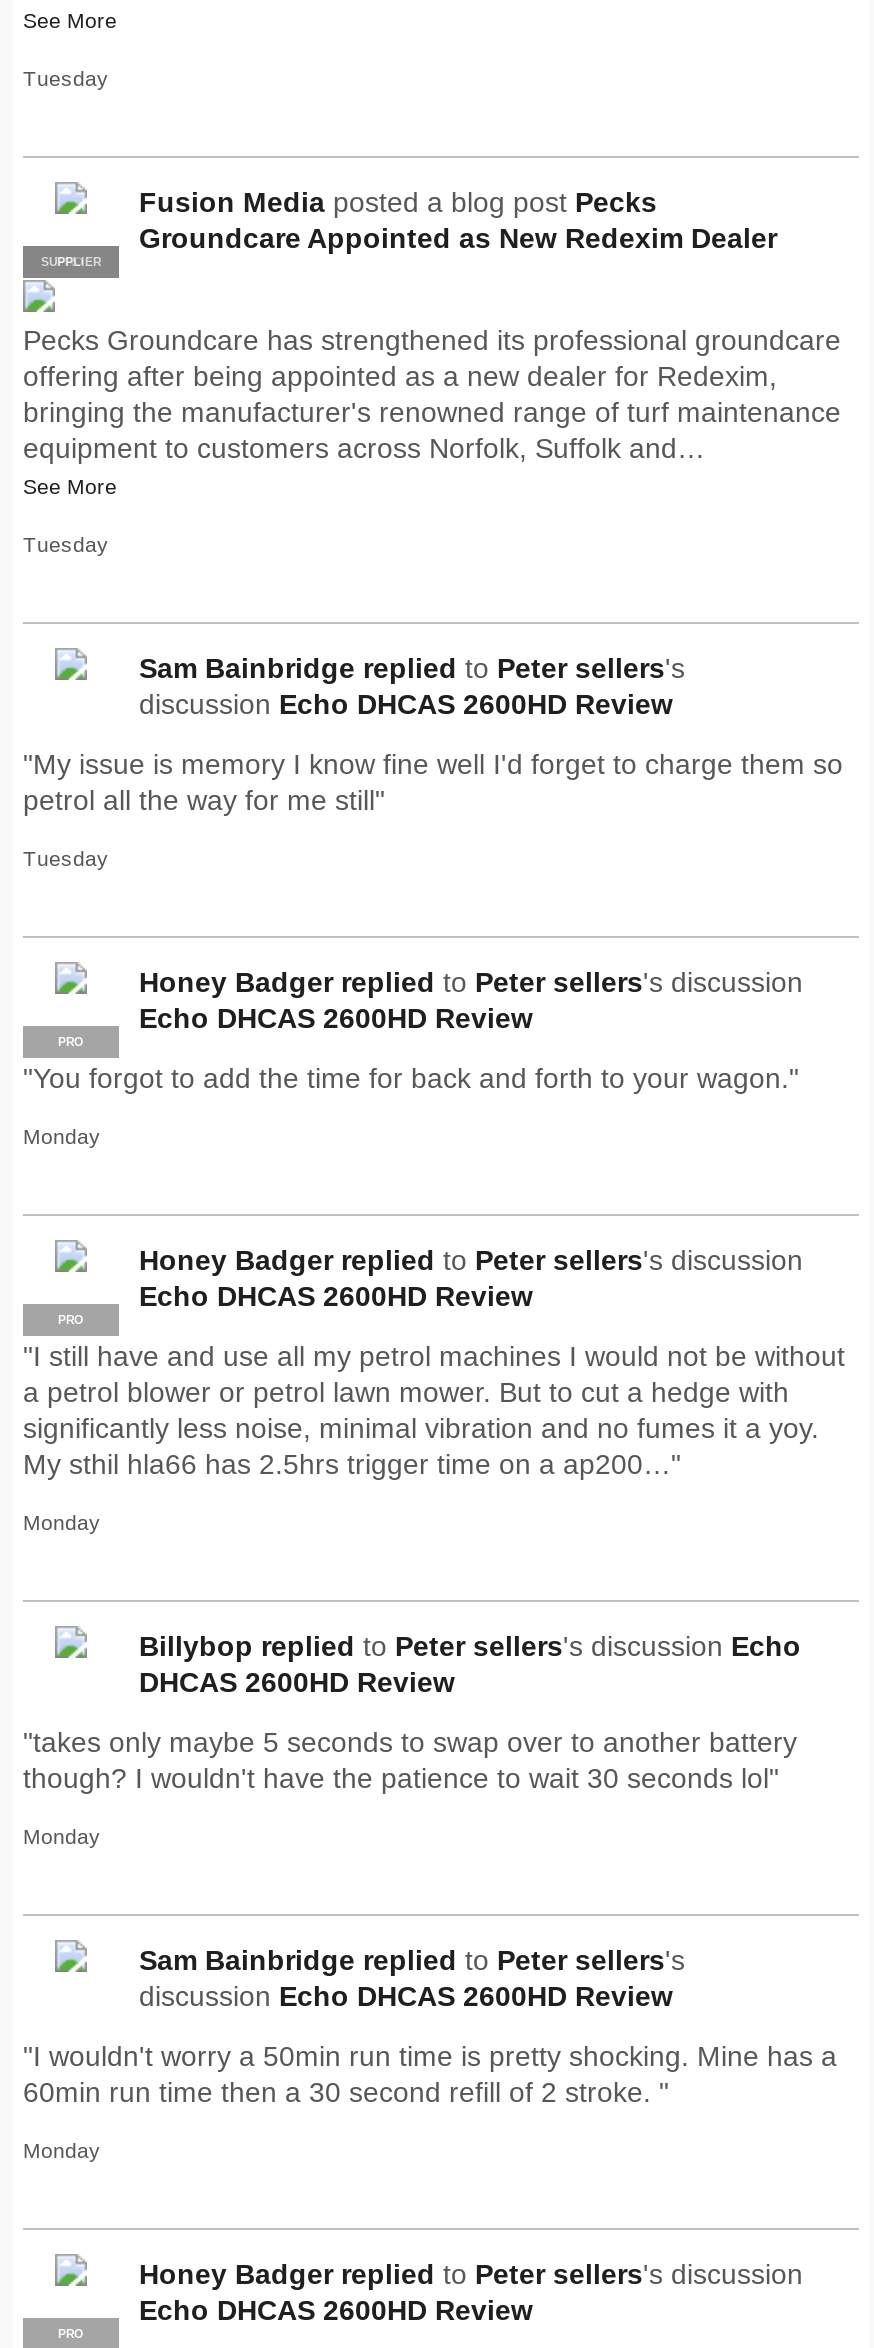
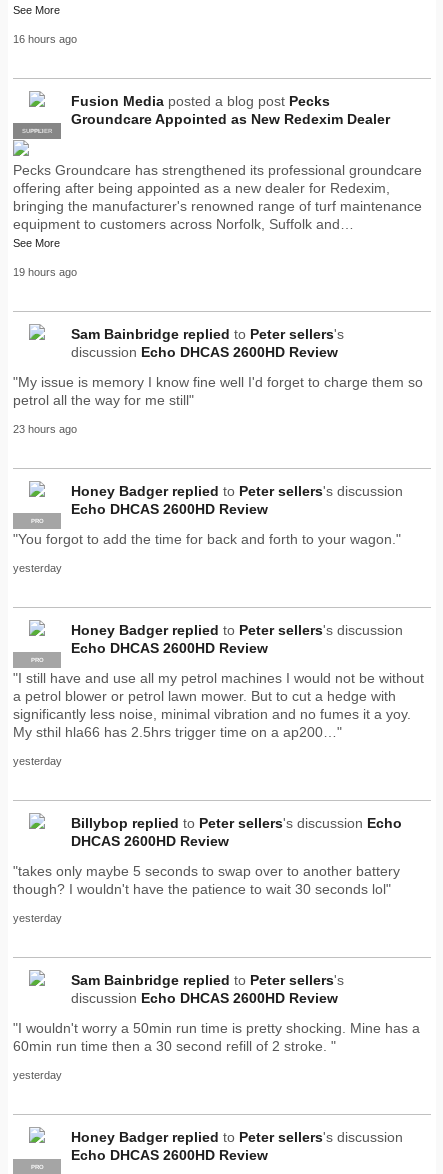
- Tuesday
+ 16 hours ago

- Tuesday
+ 19 hours ago

- Tuesday
+ 23 hours ago

- Monday
+ yesterday

- Monday
+ yesterday

- Monday
+ yesterday

- Monday
+ yesterday
